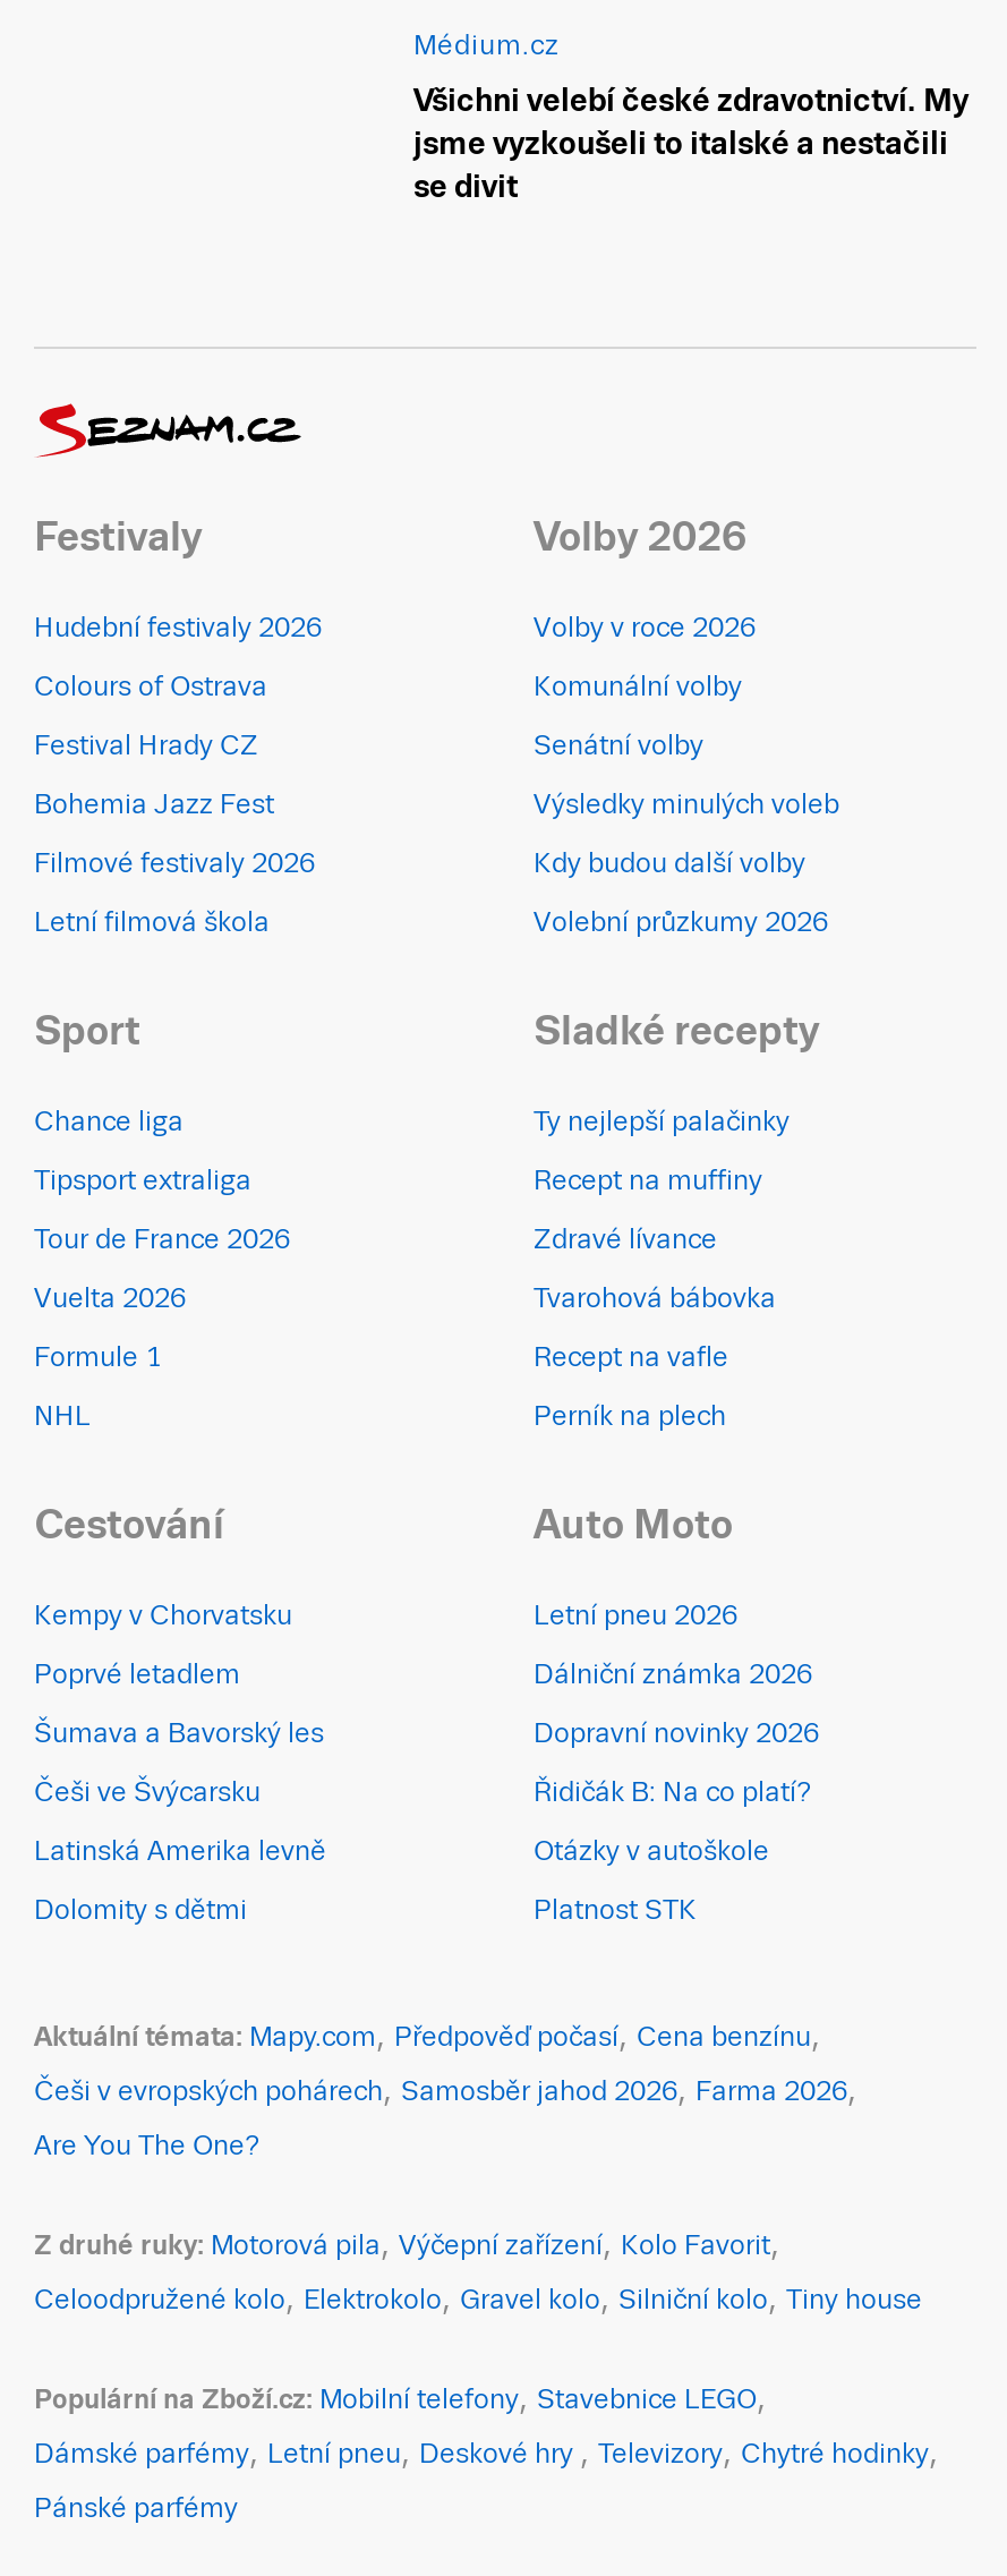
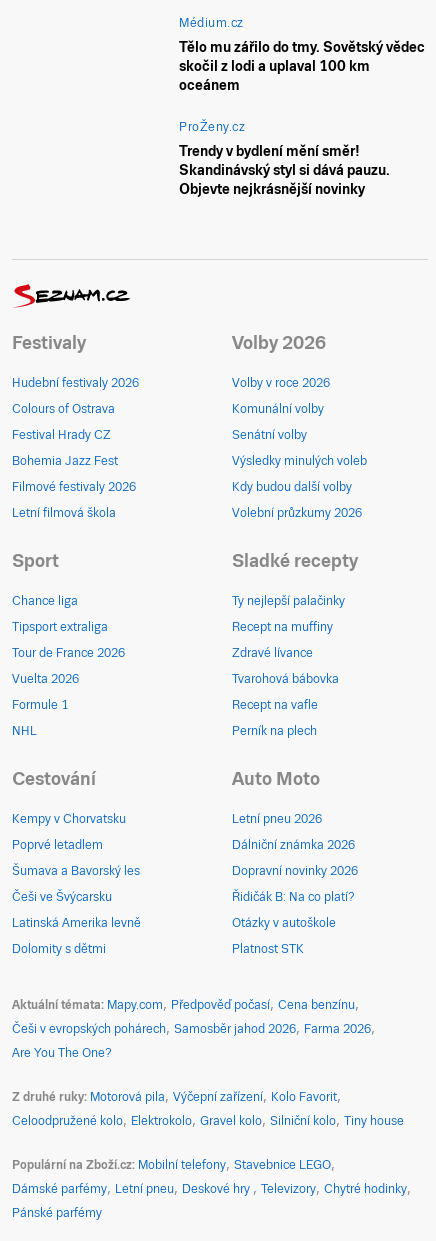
- Všichni velebí české zdravotnictví. My
- jsme vyzkoušeli to italské a nestačili
- se divit
+ Tělo mu zářilo do tmy. Sovětský vědec
+ skočil z lodi a uplaval 100 km
+ oceánem
+ ProŽeny.cz
+ Trendy v bydlení mění směr!
+ Skandinávský styl si dává pauzu.
+ Objevte nejkrásnější novinky
